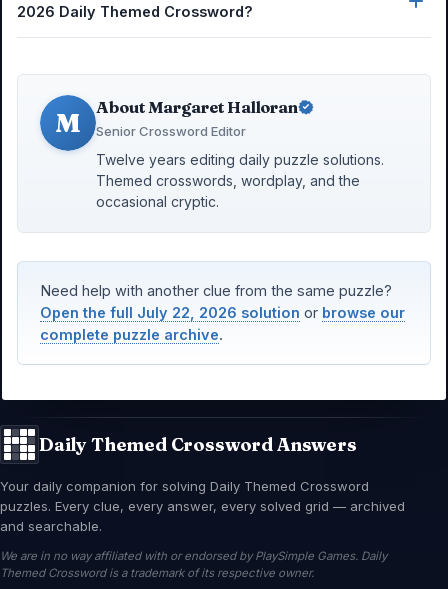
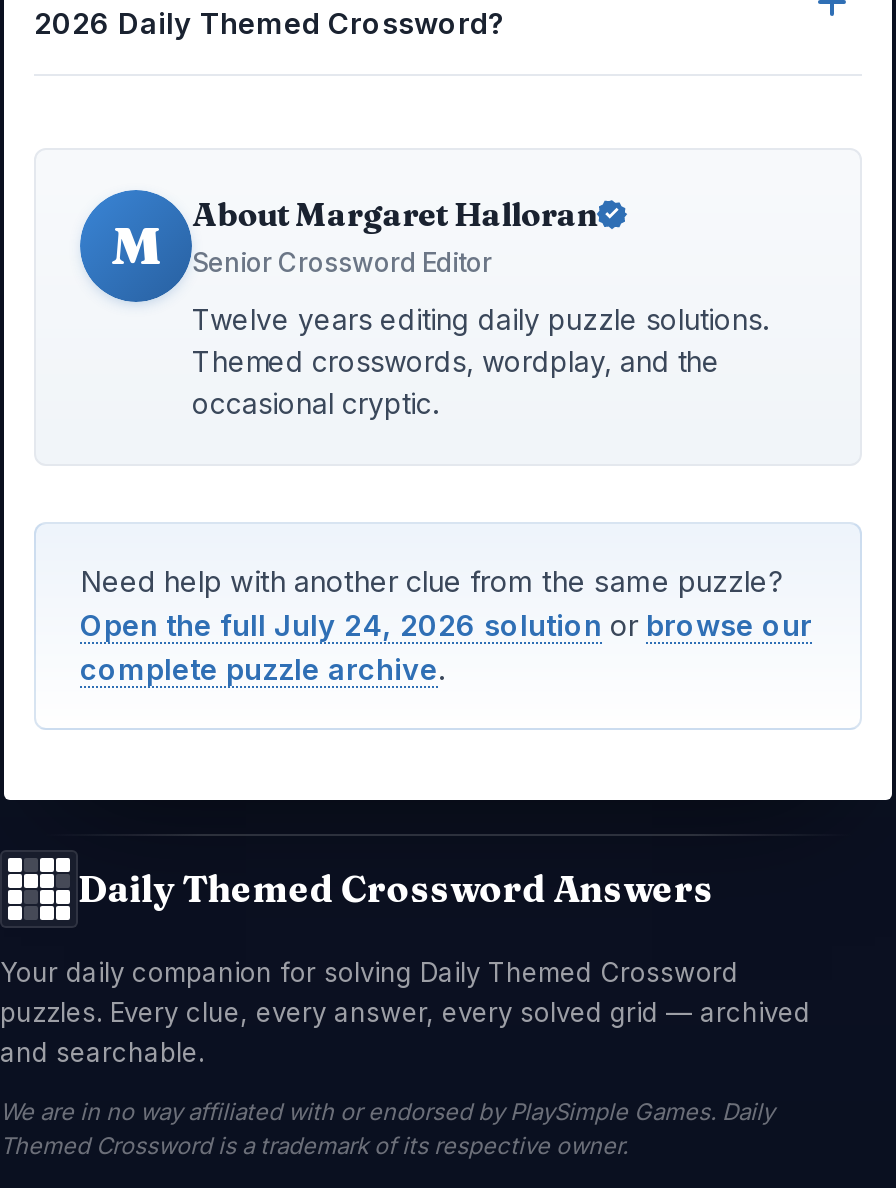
- Open the full July 22, 2026 solution or browse our
+ Open the full July 24, 2026 solution or browse our
